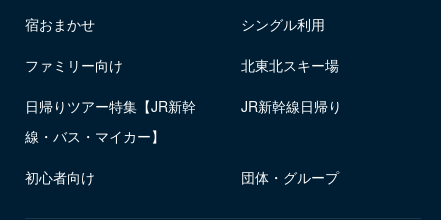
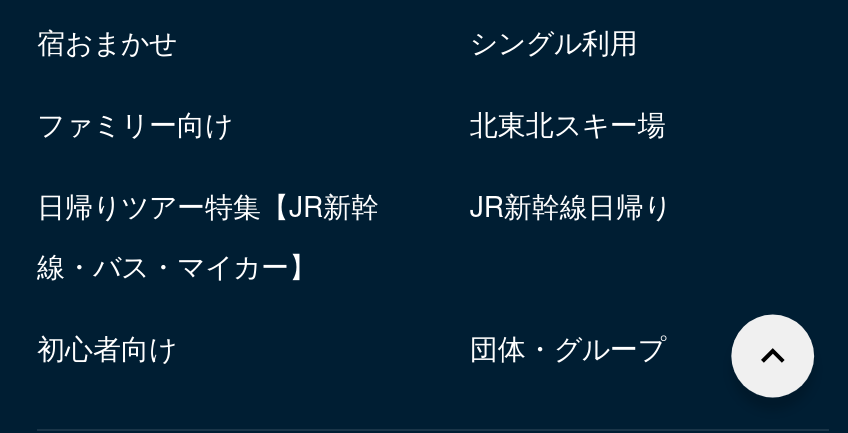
+ [image]
